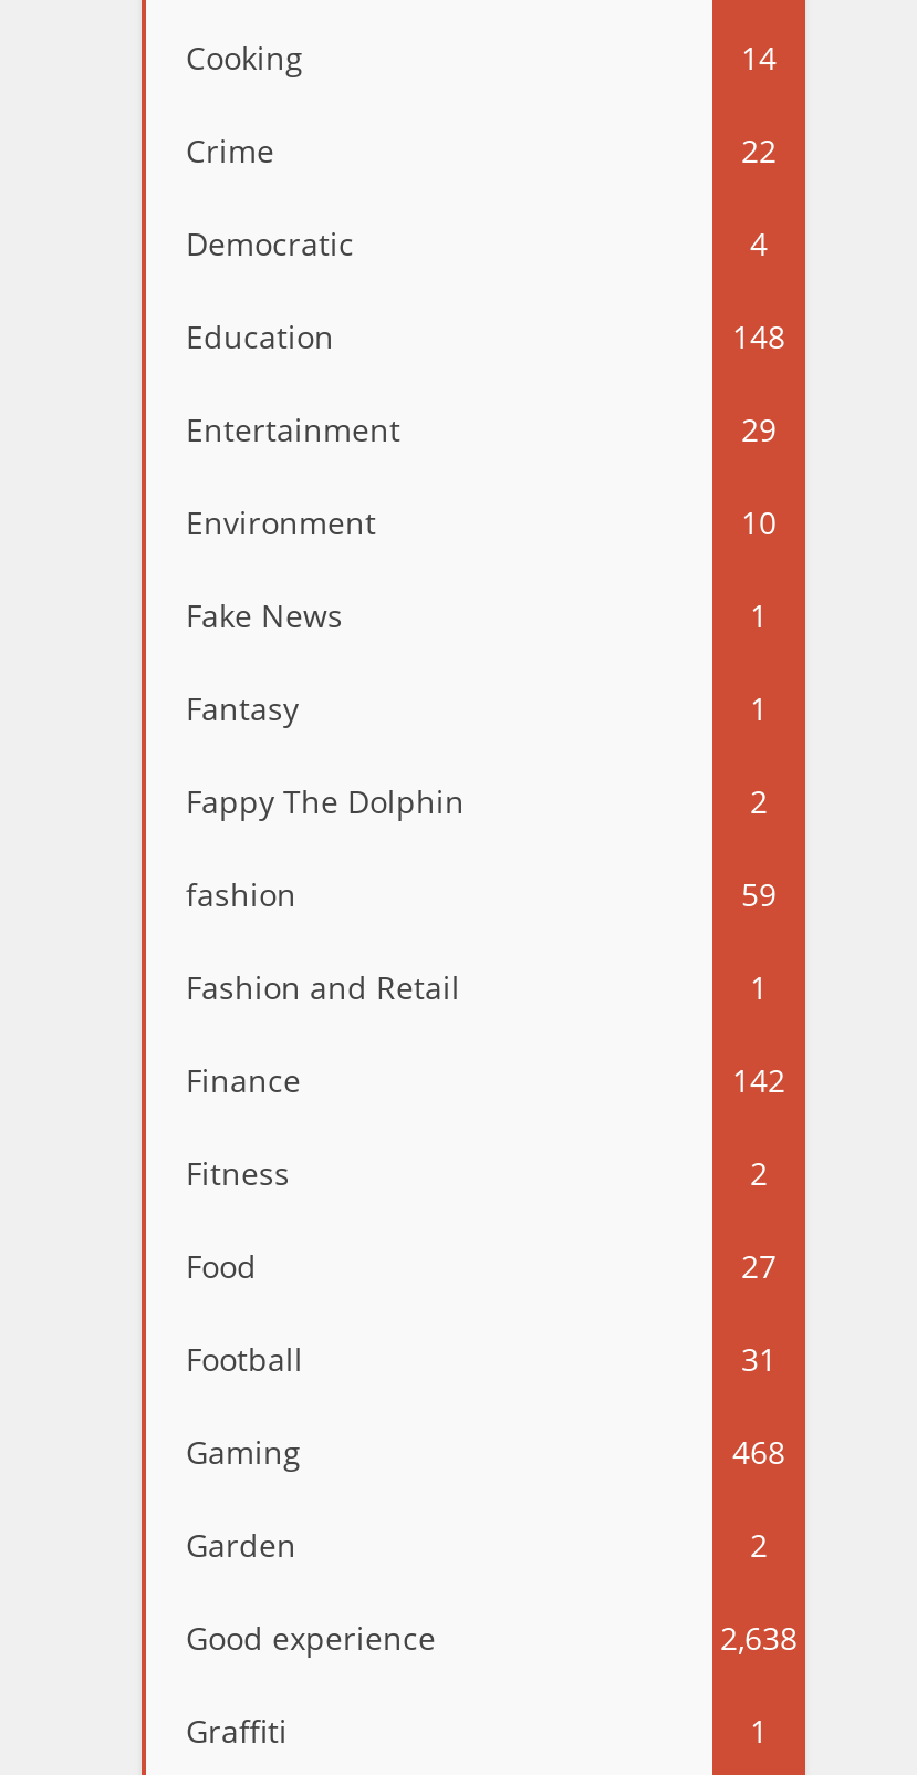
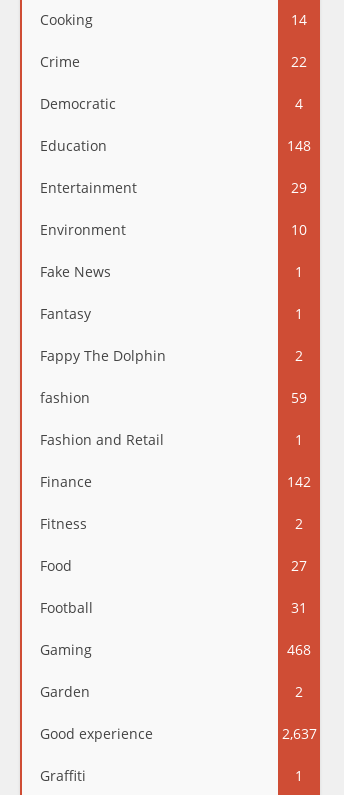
- 2,638
+ 2,637
